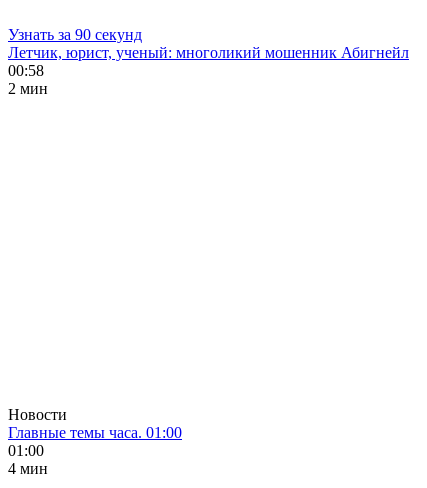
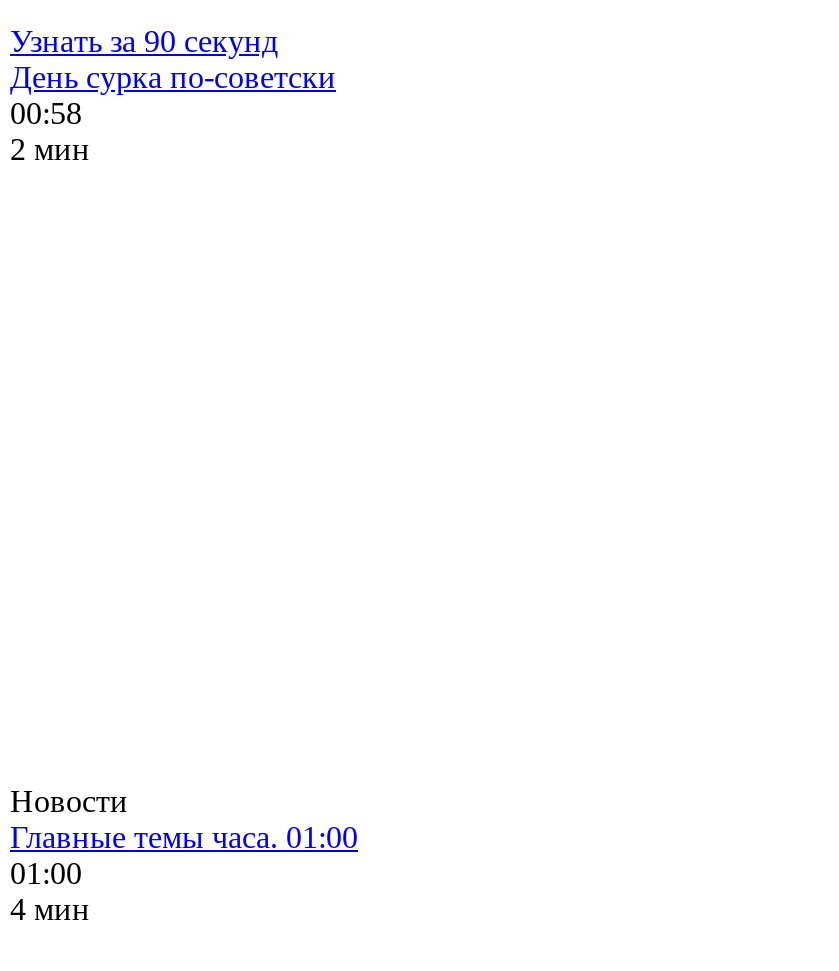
- Летчик, юрист, ученый: многоликий мошенник Абигнейл
+ День сурка по-советски
